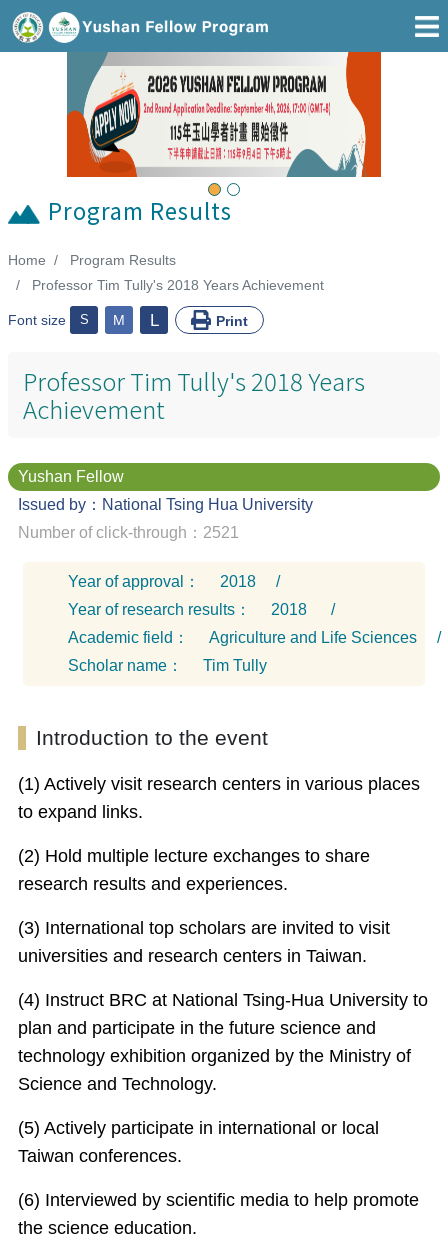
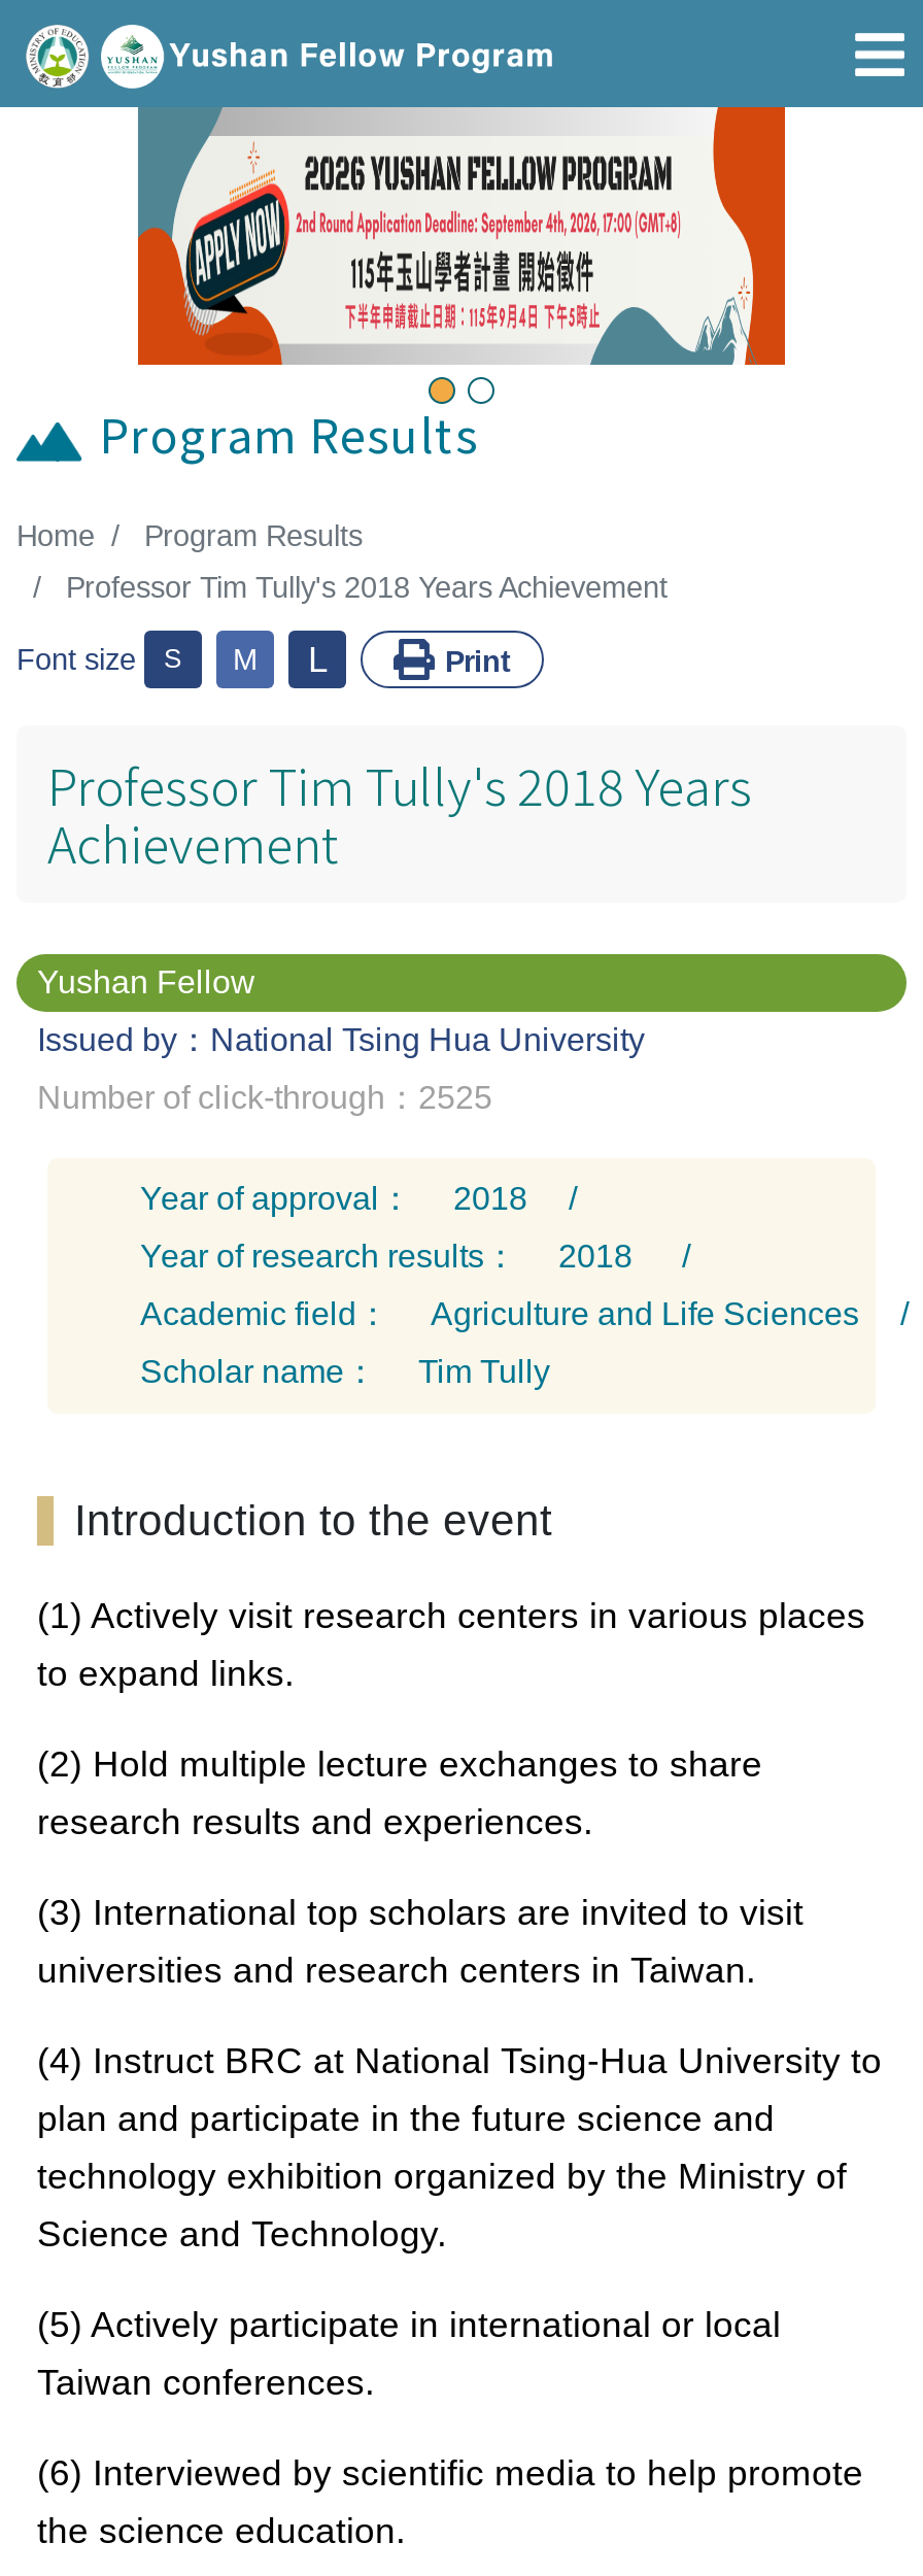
- Number of click-through：2521
+ Number of click-through：2525
